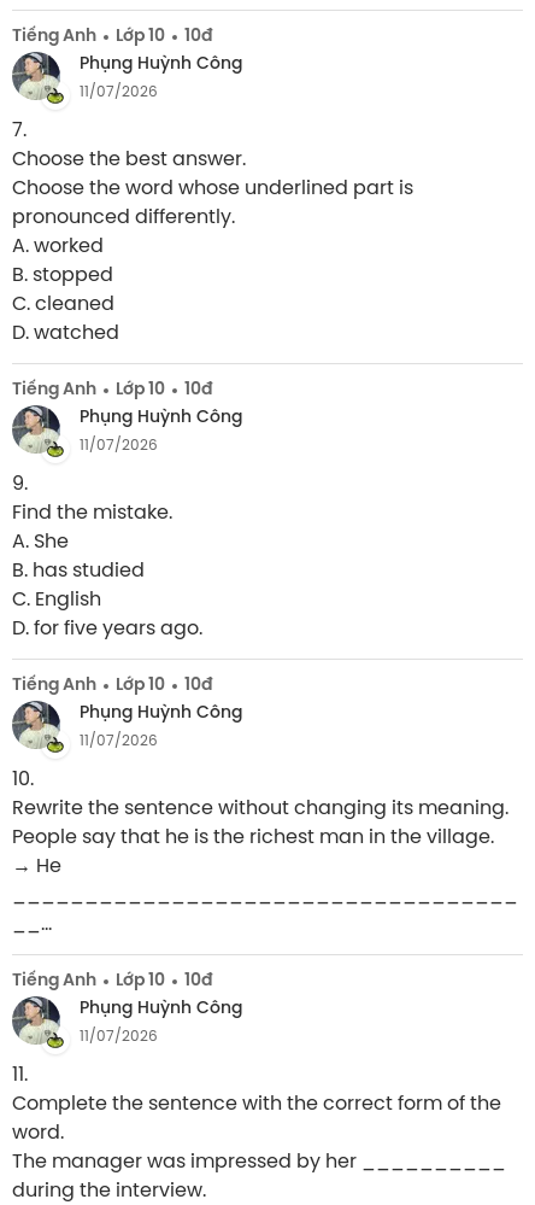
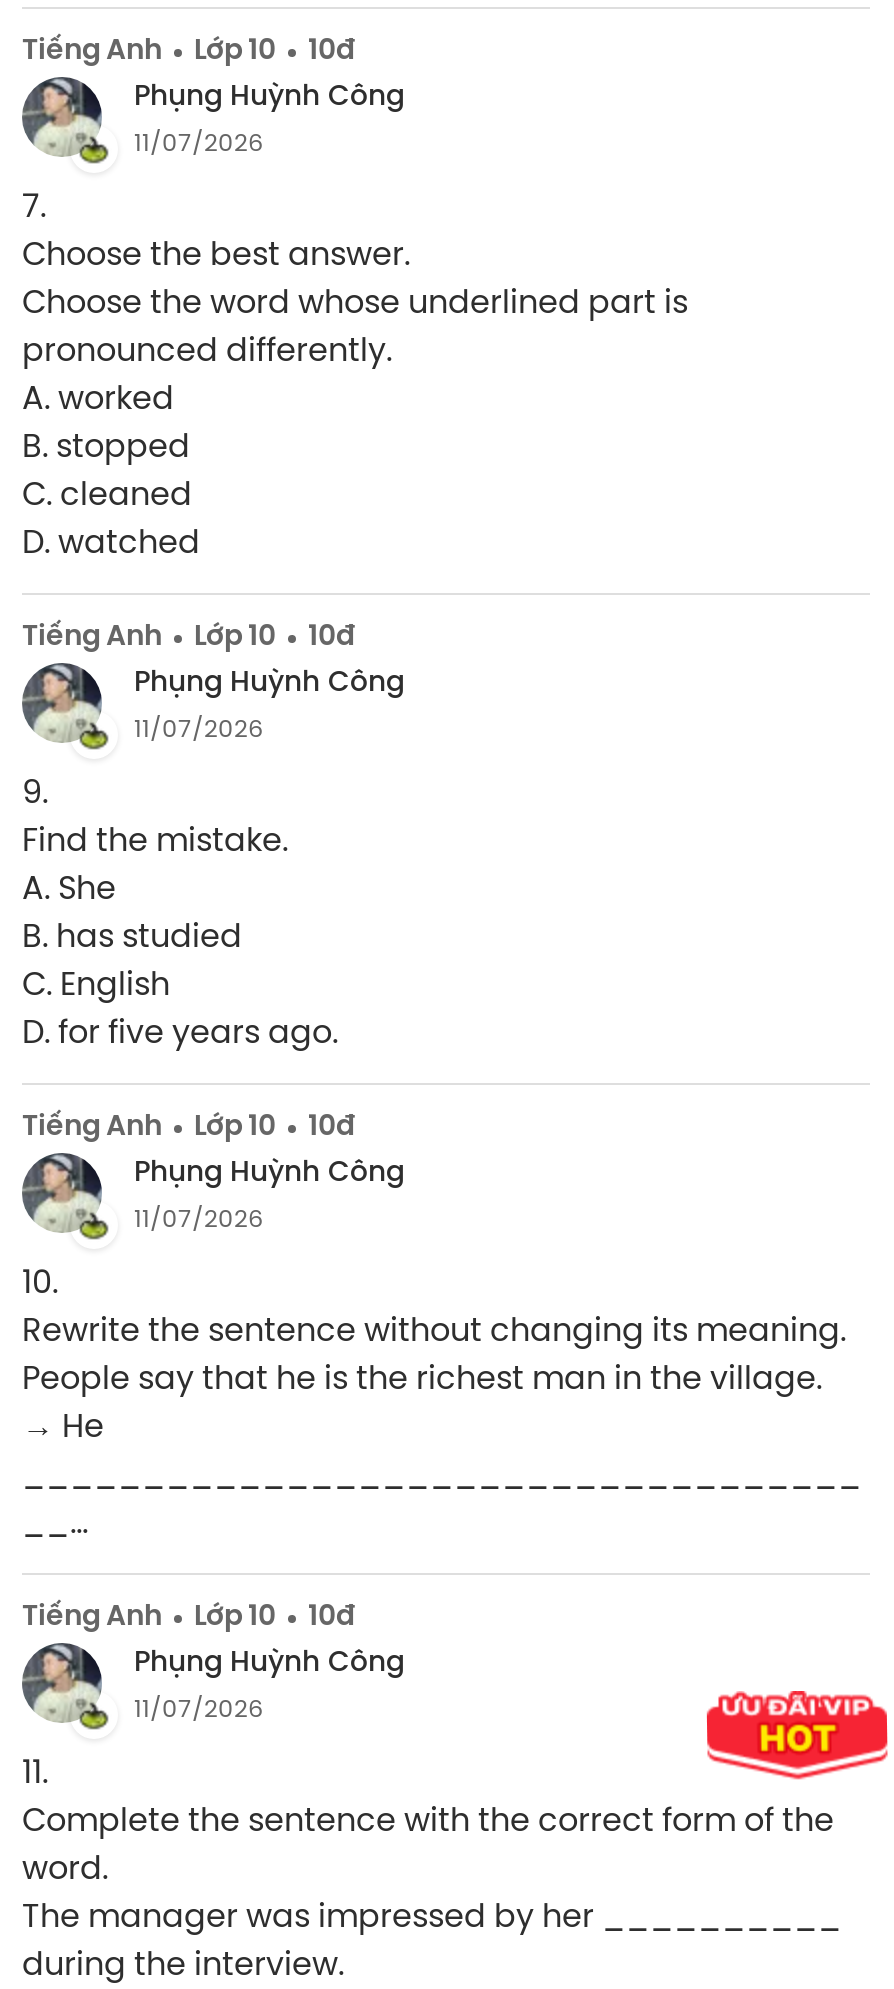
+ [image]
